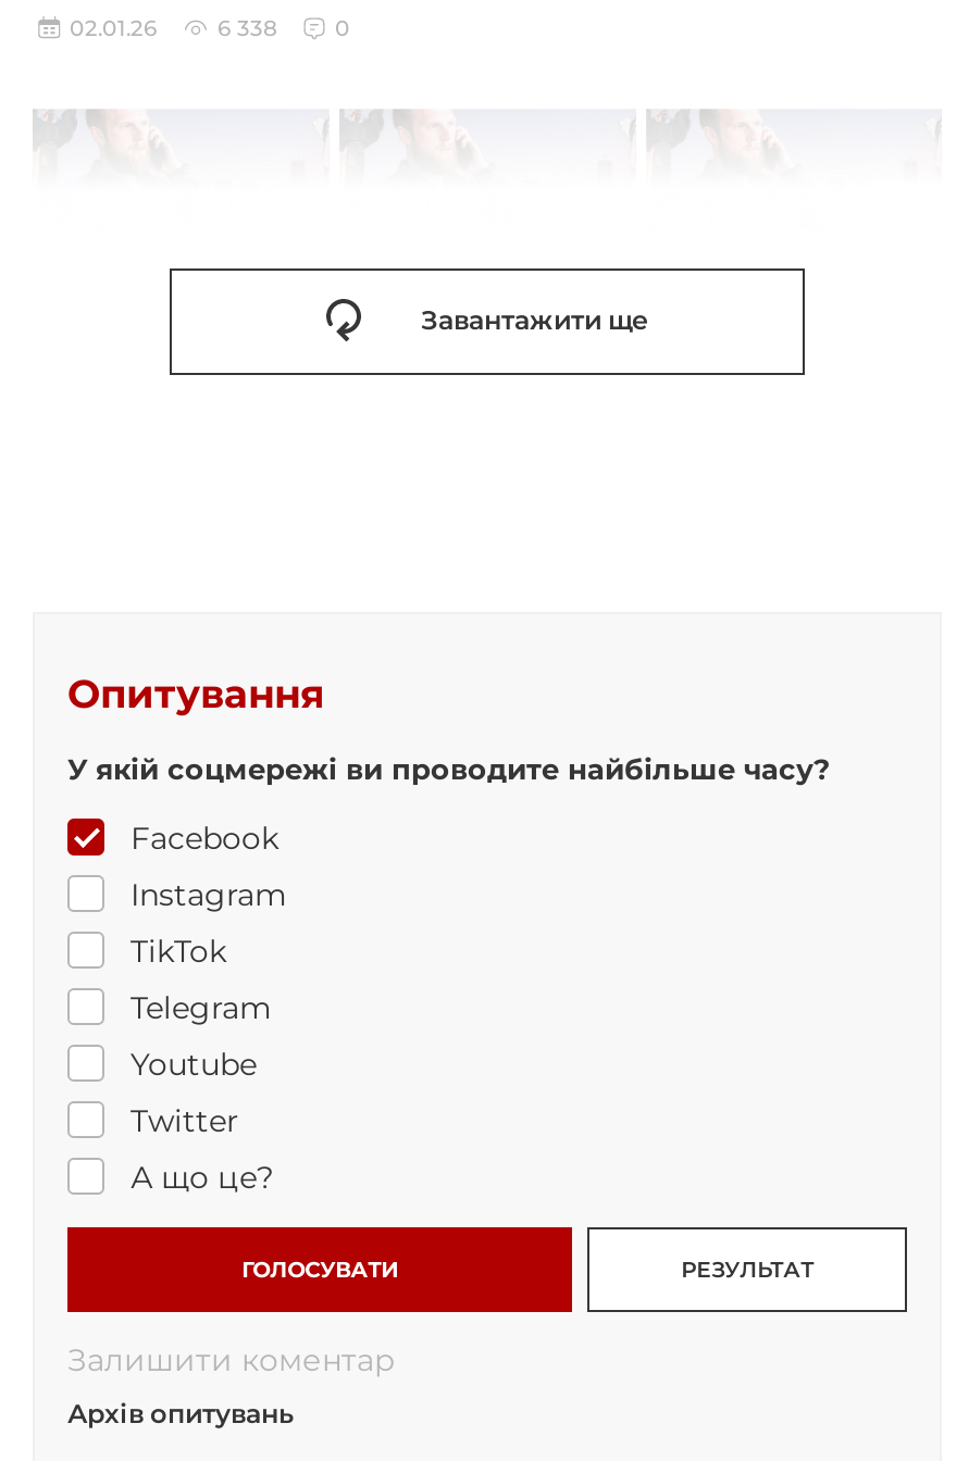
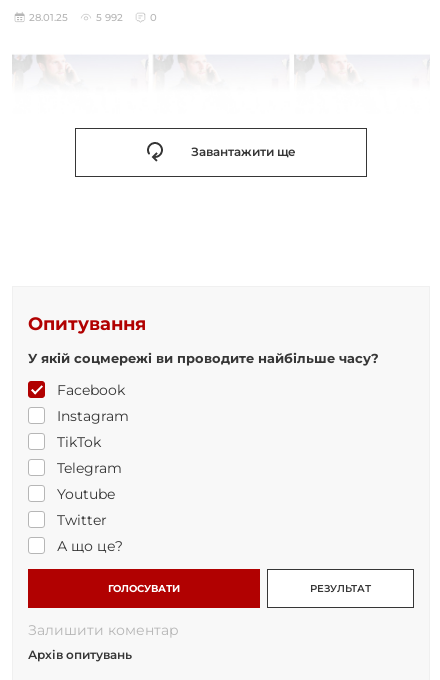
- 02.01.26
- 6 338
+ 28.01.25
+ 5 992
